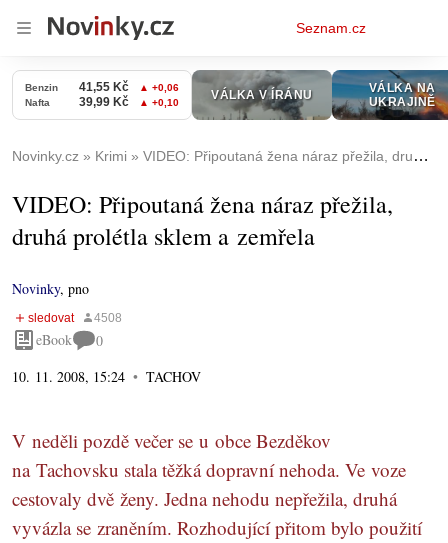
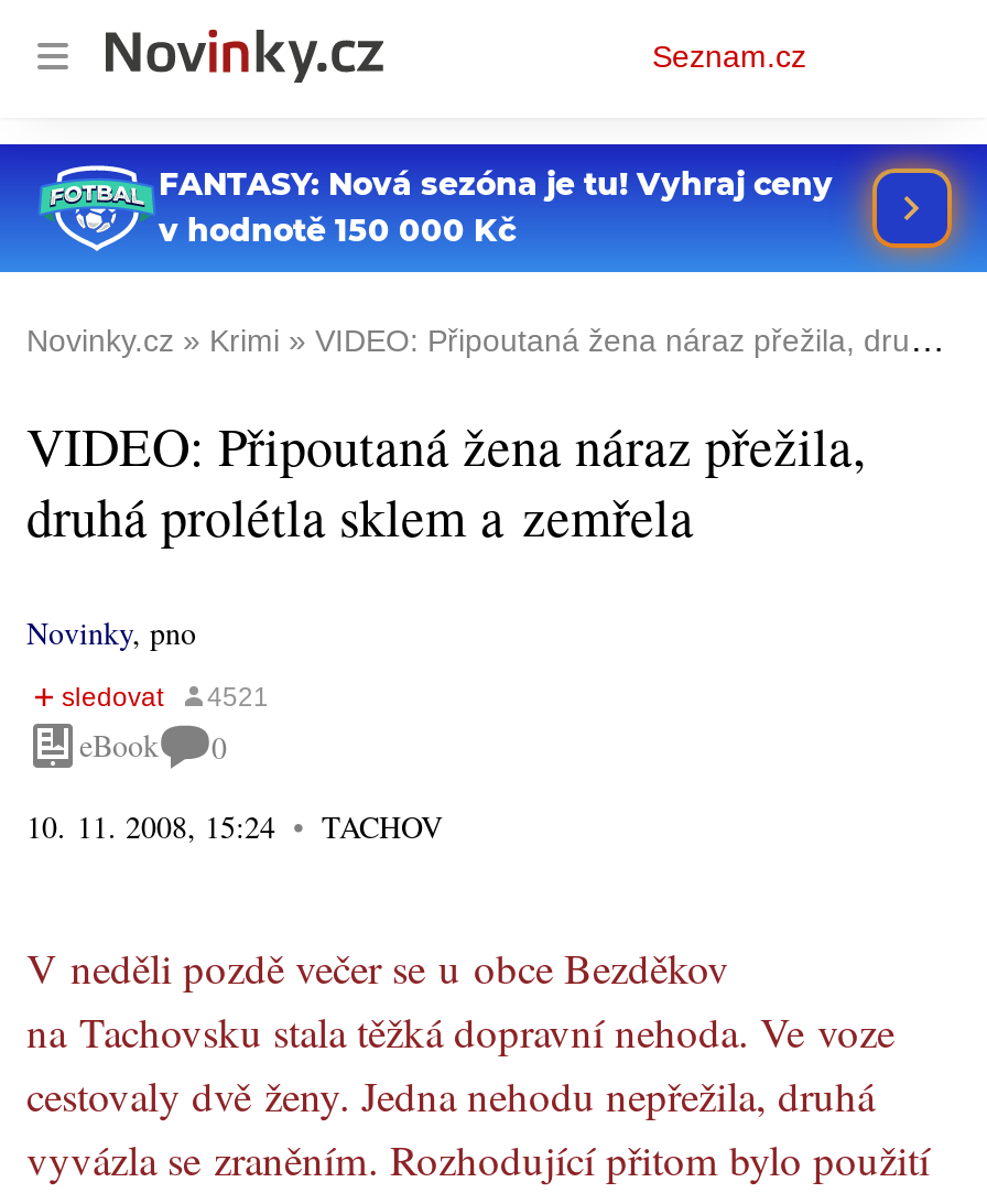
- [image]
+ [image]
